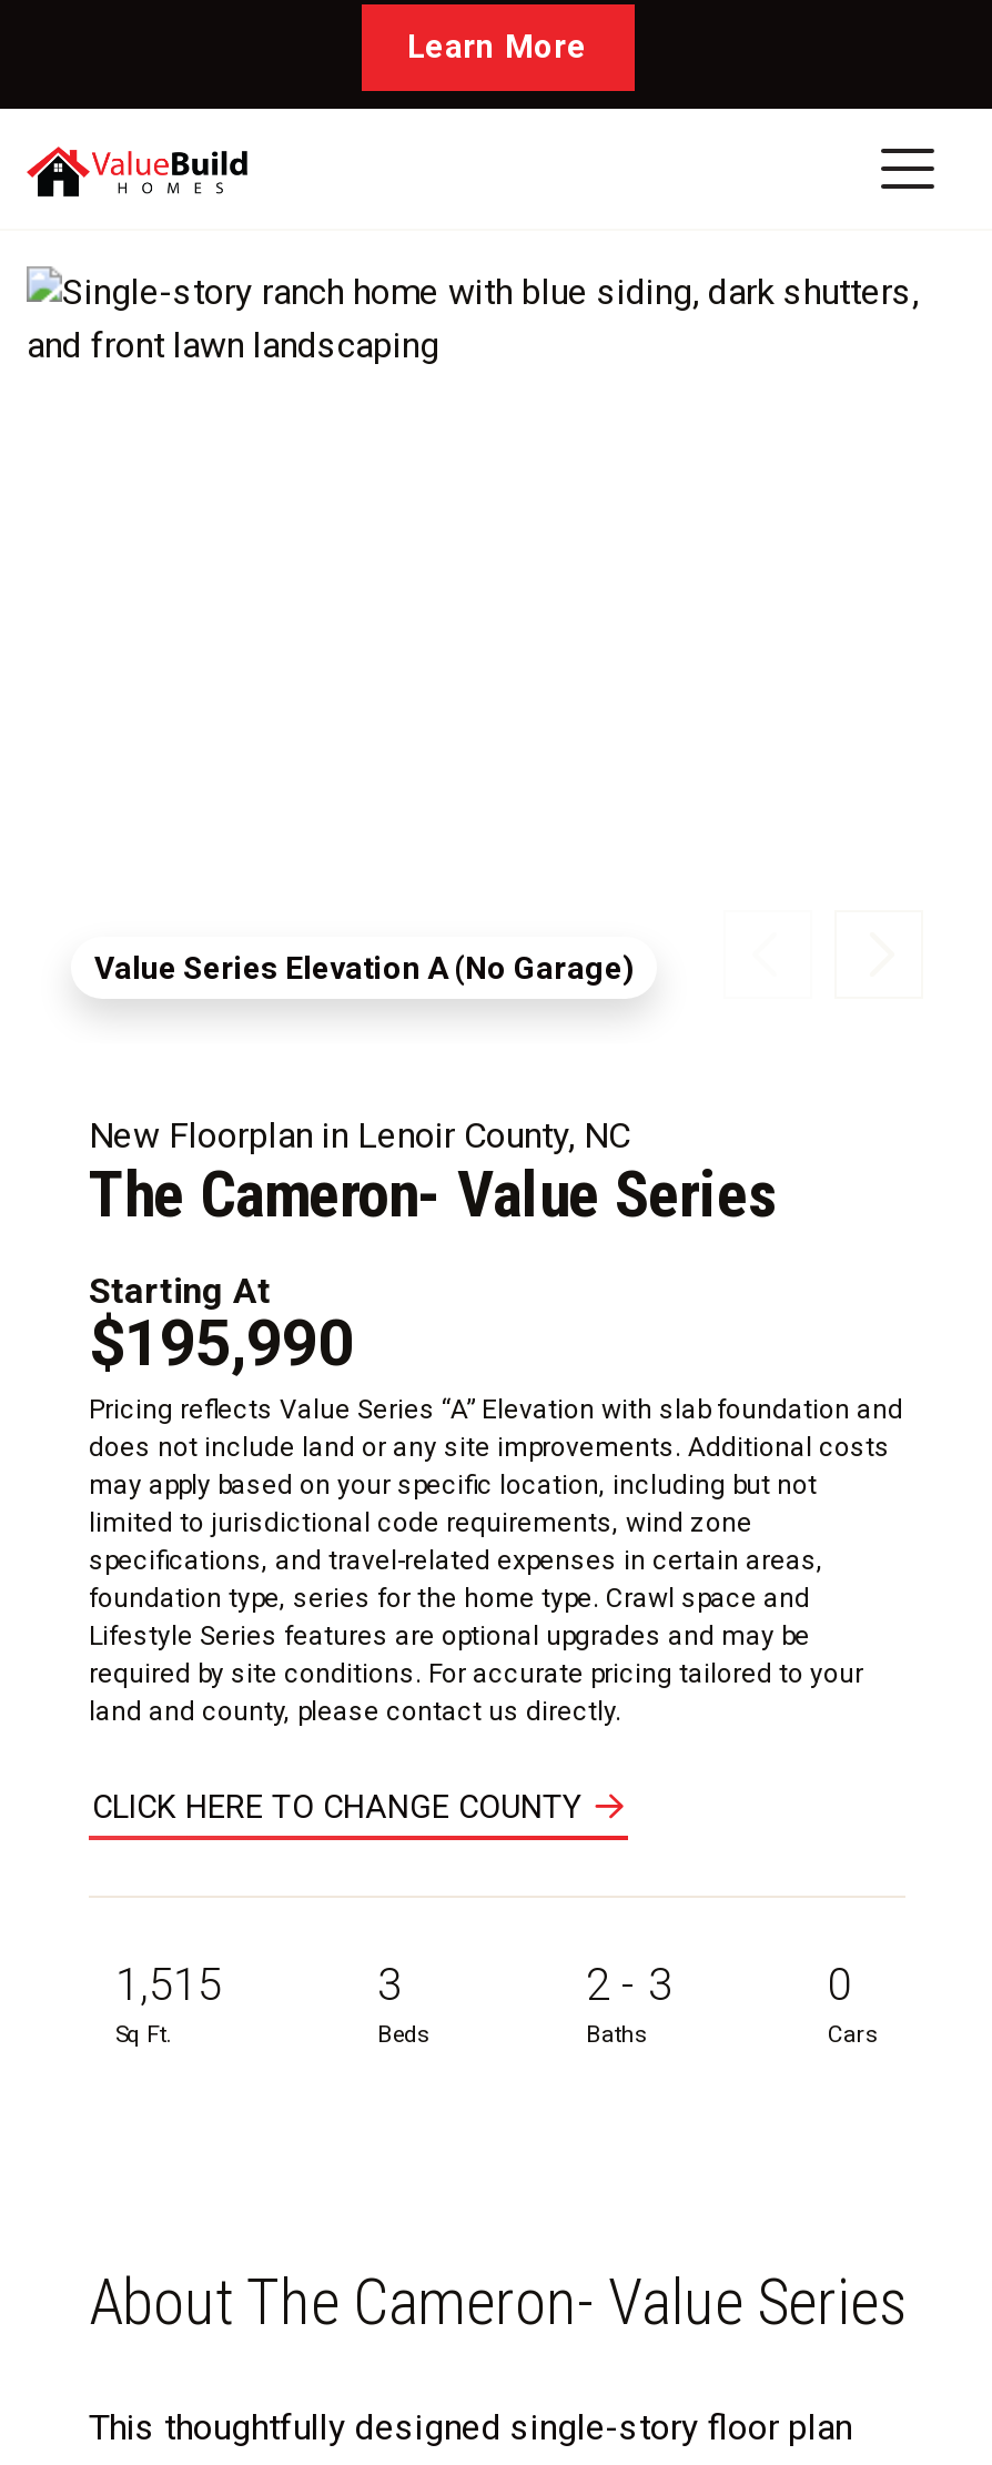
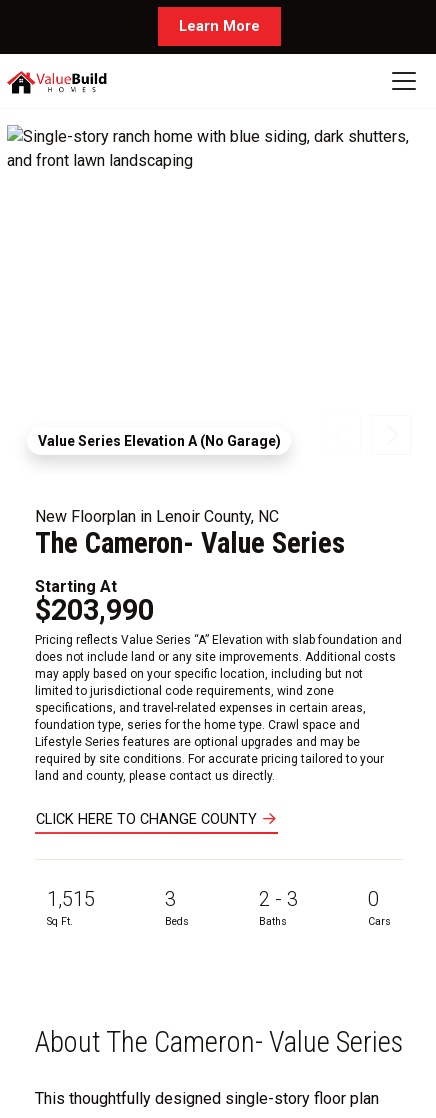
- $195,990
+ $203,990
